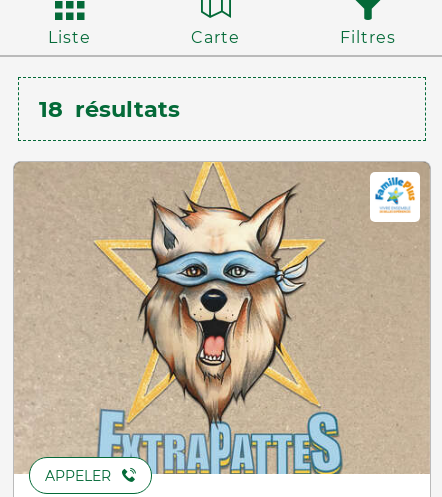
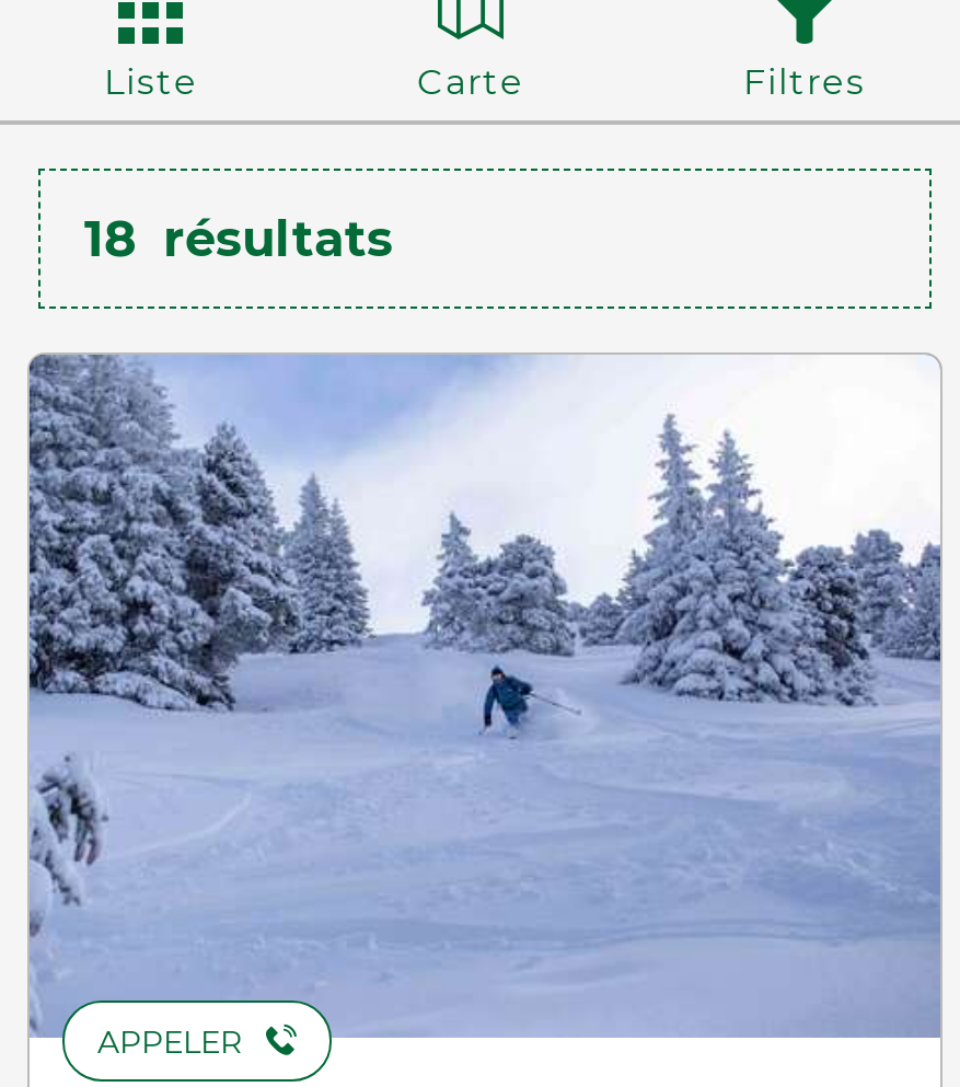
- [image]
+ [image]
